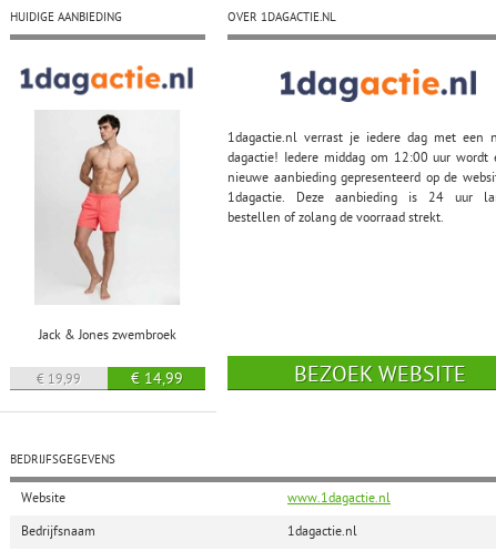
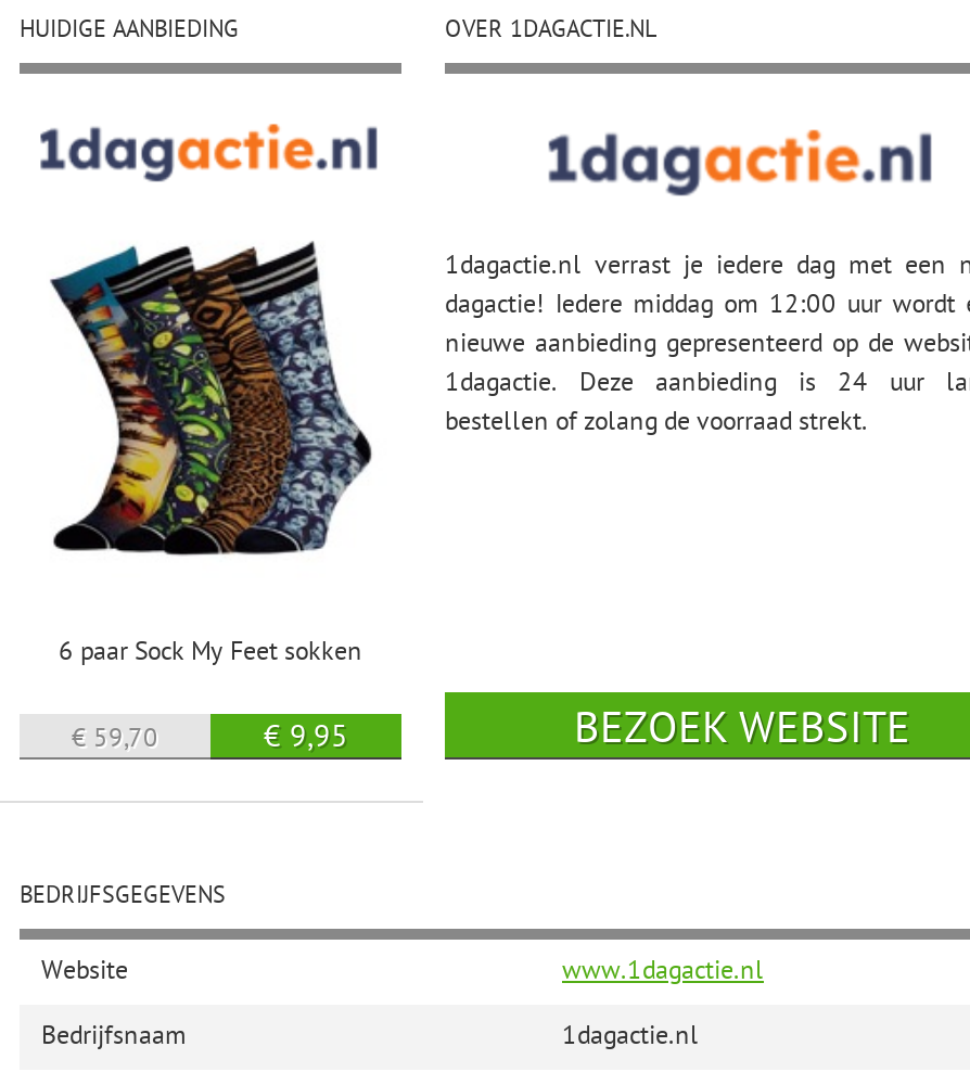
- [image]
- Jack & Jones zwembroek
+ [image]
+ 6 paar Sock My Feet sokken

- € 19,99
- € 14,99
+ € 59,70
+ € 9,95
